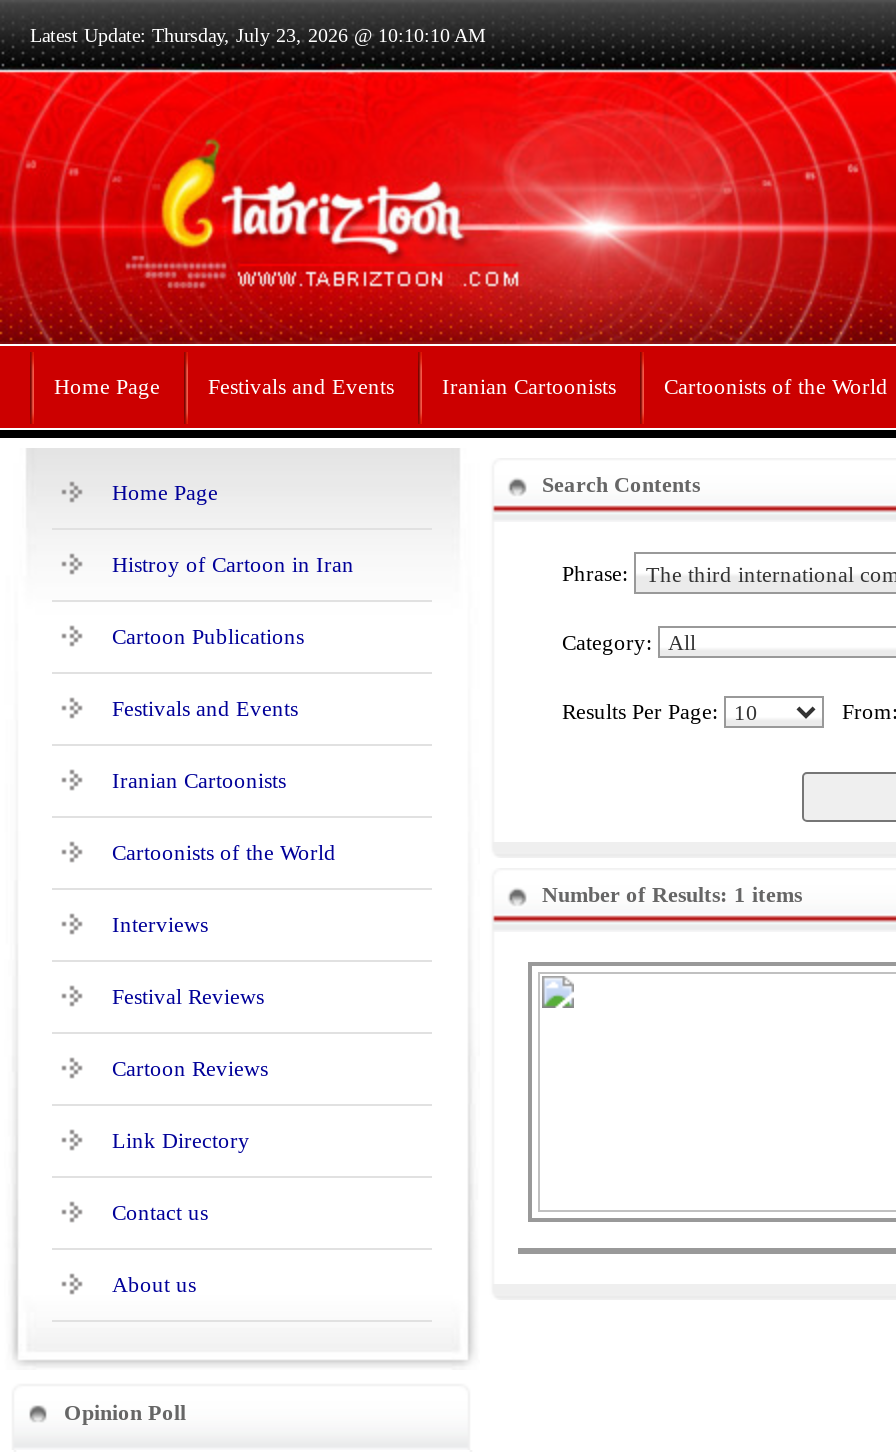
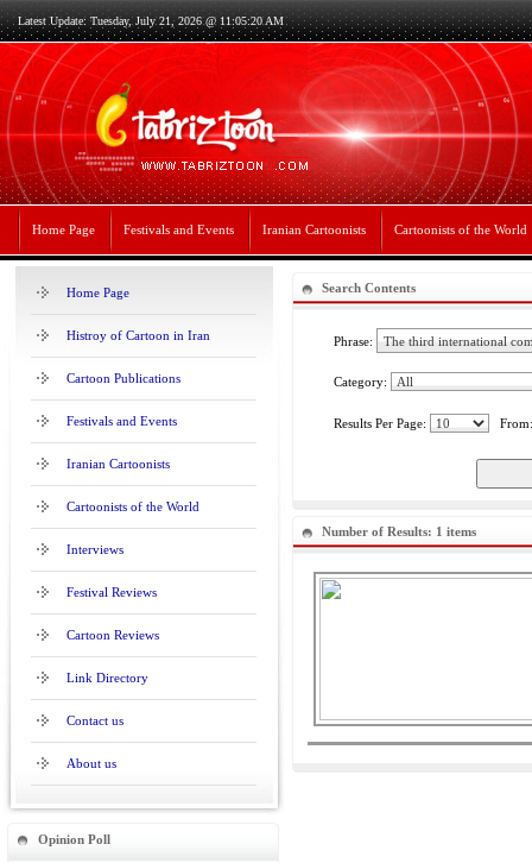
- Latest Update: Thursday, July 23, 2026 @ 10:10:10 AM
+ Latest Update: Tuesday, July 21, 2026 @ 11:05:20 AM
